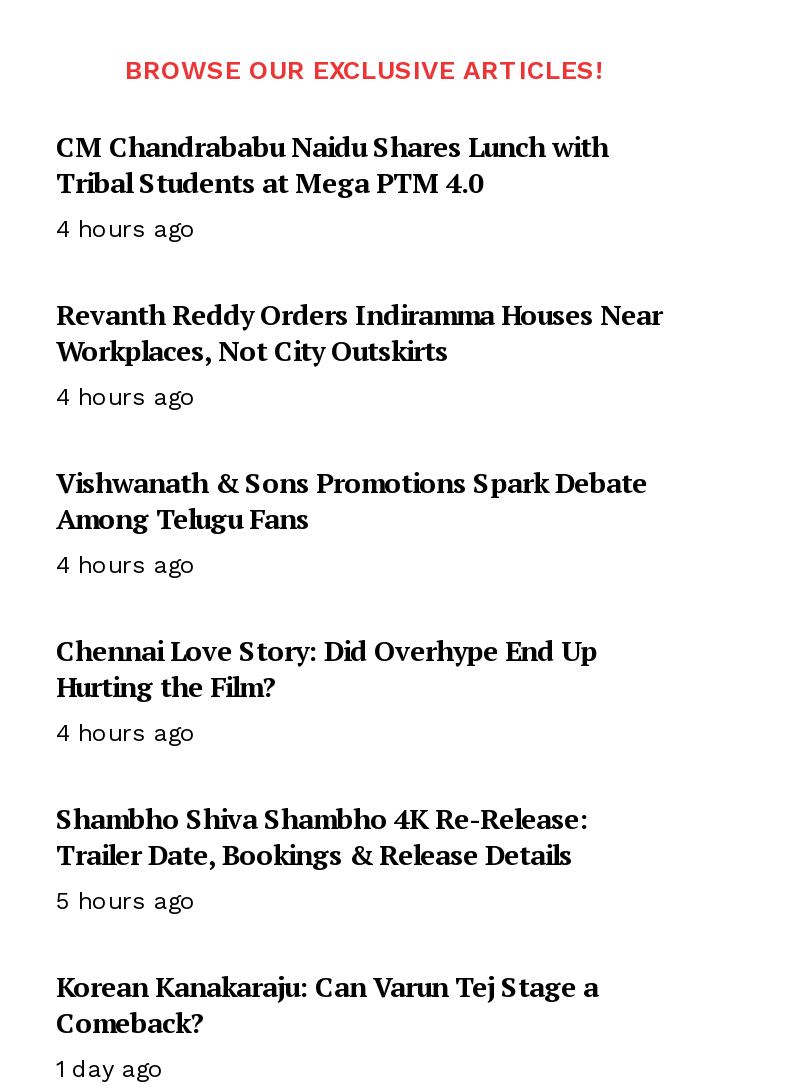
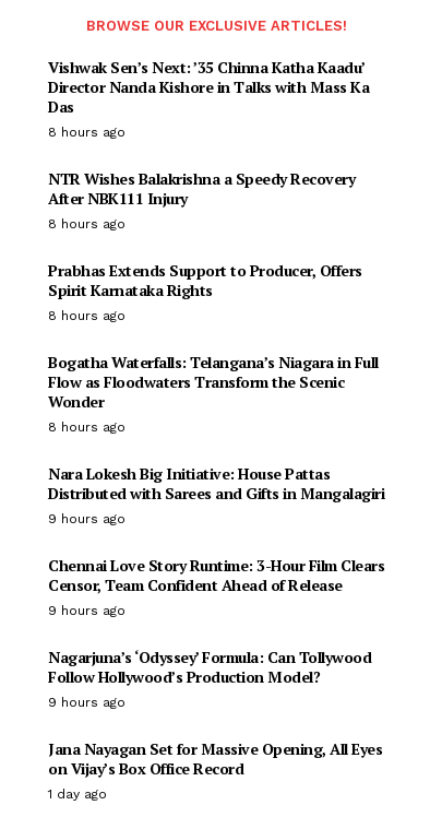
- CM Chandrababu Naidu Shares Lunch with
- Tribal Students at Mega PTM 4.0
- 4 hours ago
- Revanth Reddy Orders Indiramma Houses Near
- Workplaces, Not City Outskirts
- 4 hours ago
- Vishwanath & Sons Promotions Spark Debate
- Among Telugu Fans
- 4 hours ago
- Chennai Love Story: Did Overhype End Up
- Hurting the Film?
- 4 hours ago
- Shambho Shiva Shambho 4K Re-Release:
- Trailer Date, Bookings & Release Details
- 5 hours ago
- Korean Kanakaraju: Can Varun Tej Stage a
- Comeback?
+ Vishwak Sen’s Next: ’35 Chinna Katha Kaadu’
+ Director Nanda Kishore in Talks with Mass Ka
+ Das
+ 8 hours ago
+ NTR Wishes Balakrishna a Speedy Recovery
+ After NBK111 Injury
+ 8 hours ago
+ Prabhas Extends Support to Producer, Offers
+ Spirit Karnataka Rights
+ 8 hours ago
+ Bogatha Waterfalls: Telangana’s Niagara in Full
+ Flow as Floodwaters Transform the Scenic
+ Wonder
+ 8 hours ago
+ Nara Lokesh Big Initiative: House Pattas
+ Distributed with Sarees and Gifts in Mangalagiri
+ 9 hours ago
+ Chennai Love Story Runtime: 3-Hour Film Clears
+ Censor, Team Confident Ahead of Release
+ 9 hours ago
+ Nagarjuna’s ‘Odyssey’ Formula: Can Tollywood
+ Follow Hollywood’s Production Model?
+ 9 hours ago
+ Jana Nayagan Set for Massive Opening, All Eyes
+ on Vijay’s Box Office Record
